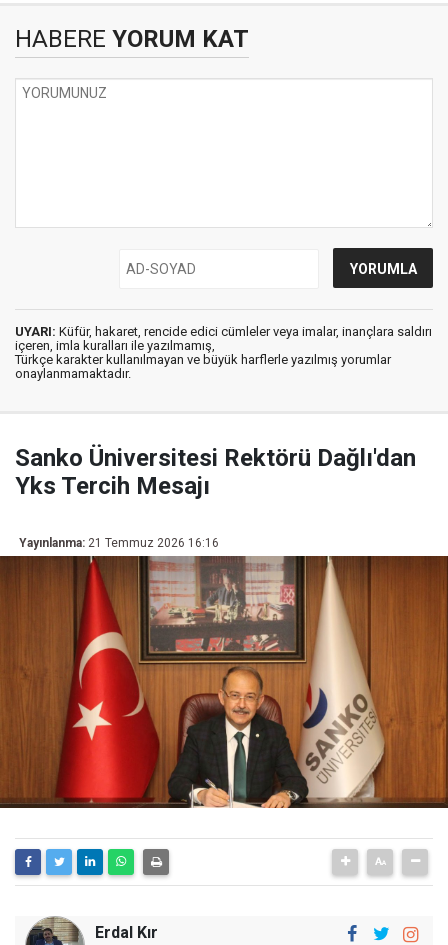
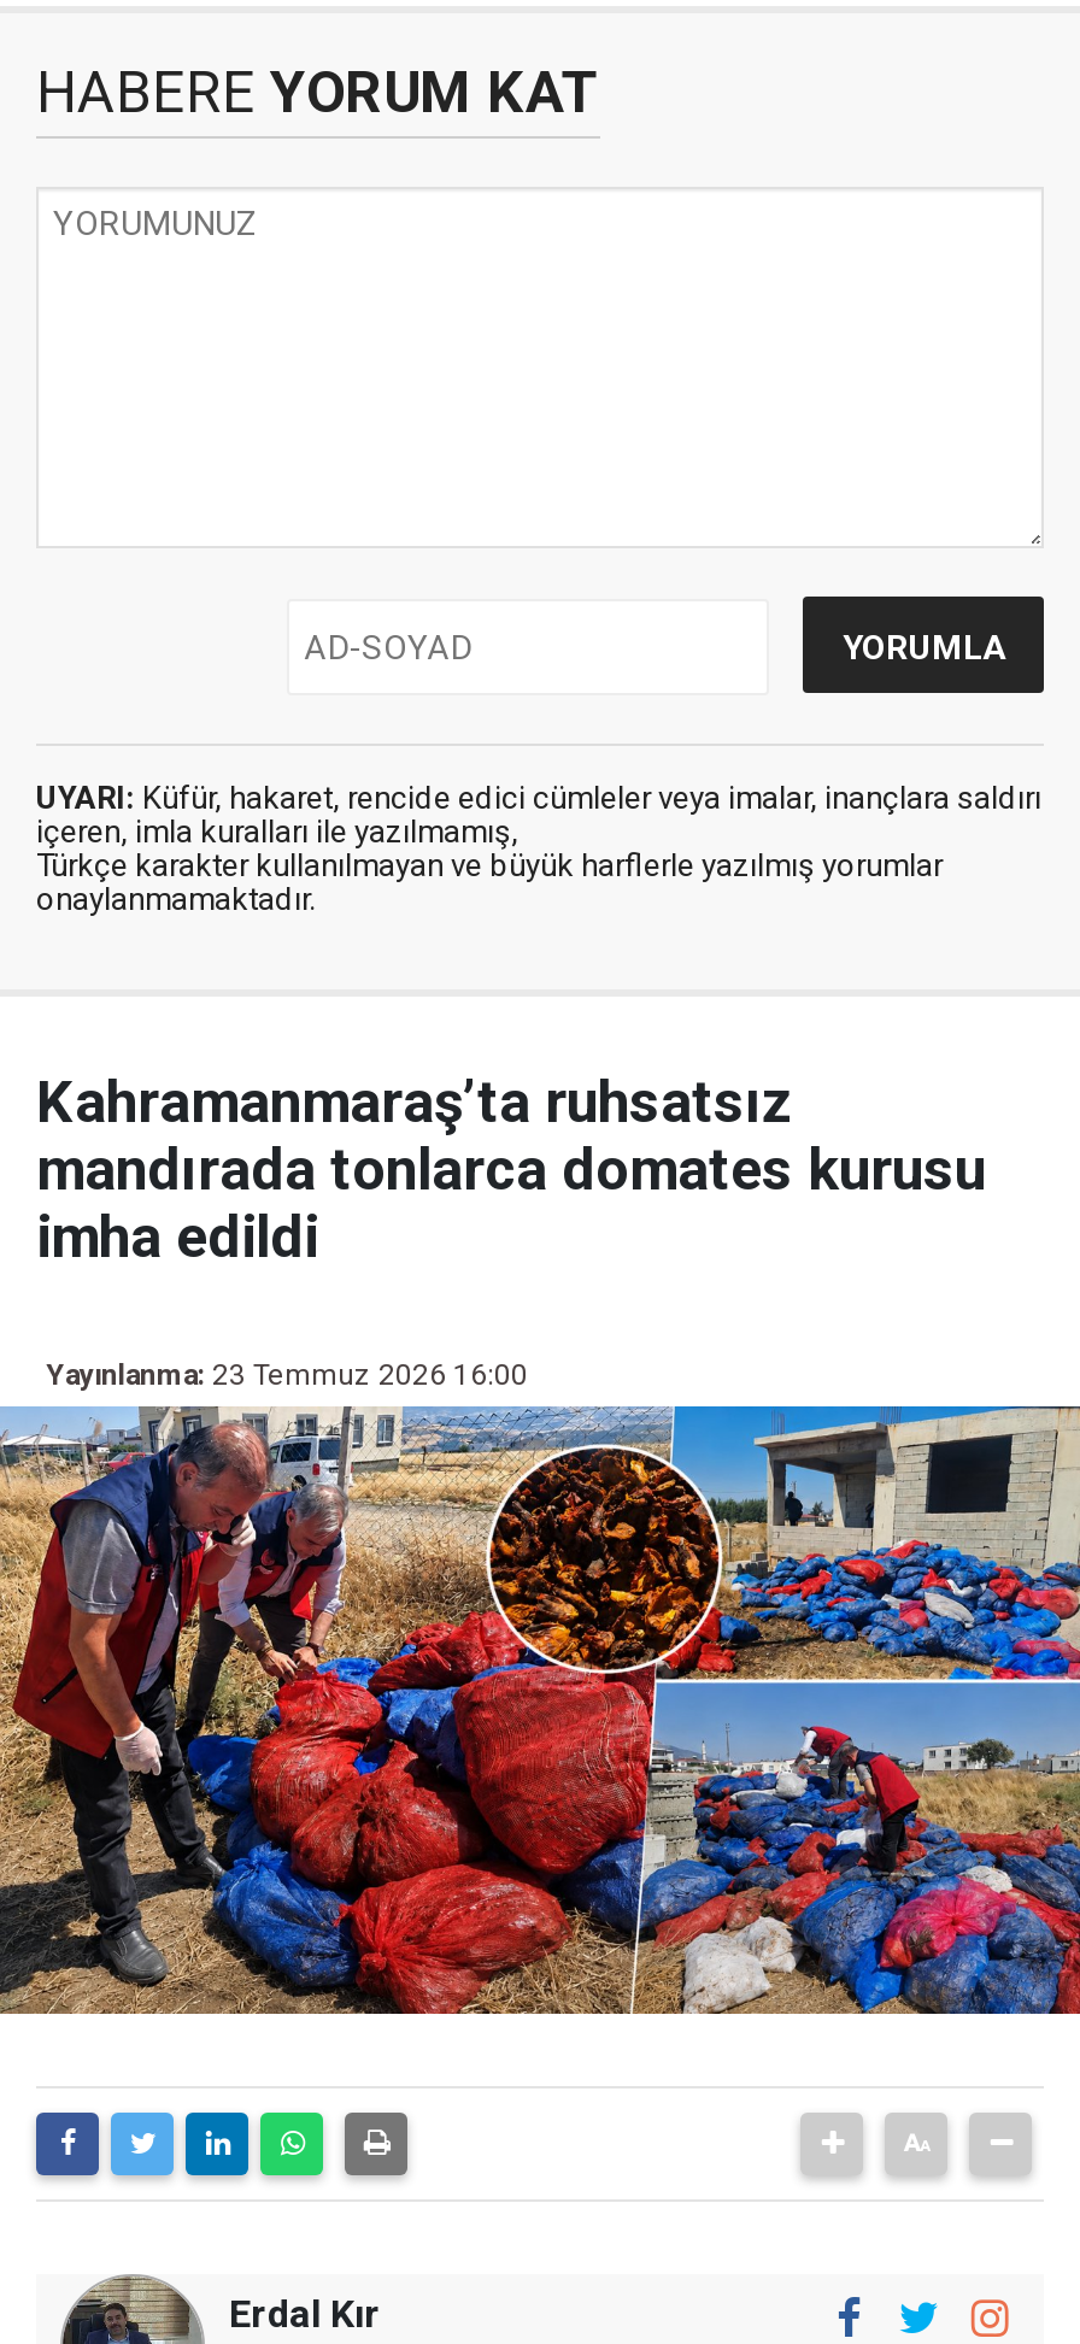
- Sanko Üniversitesi Rektörü Dağlı'dan
- Yks Tercih Mesajı
+ Kahramanmaraş’ta ruhsatsız
+ mandırada tonlarca domates kurusu
+ imha edildi

- Yayınlanma: 21 Temmuz 2026 16:16
+ Yayınlanma: 23 Temmuz 2026 16:00

- [image]
+ [image]
